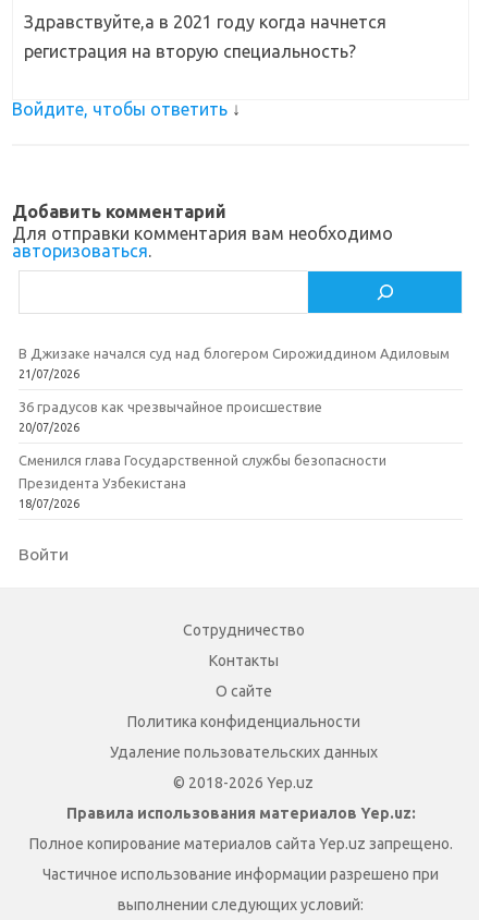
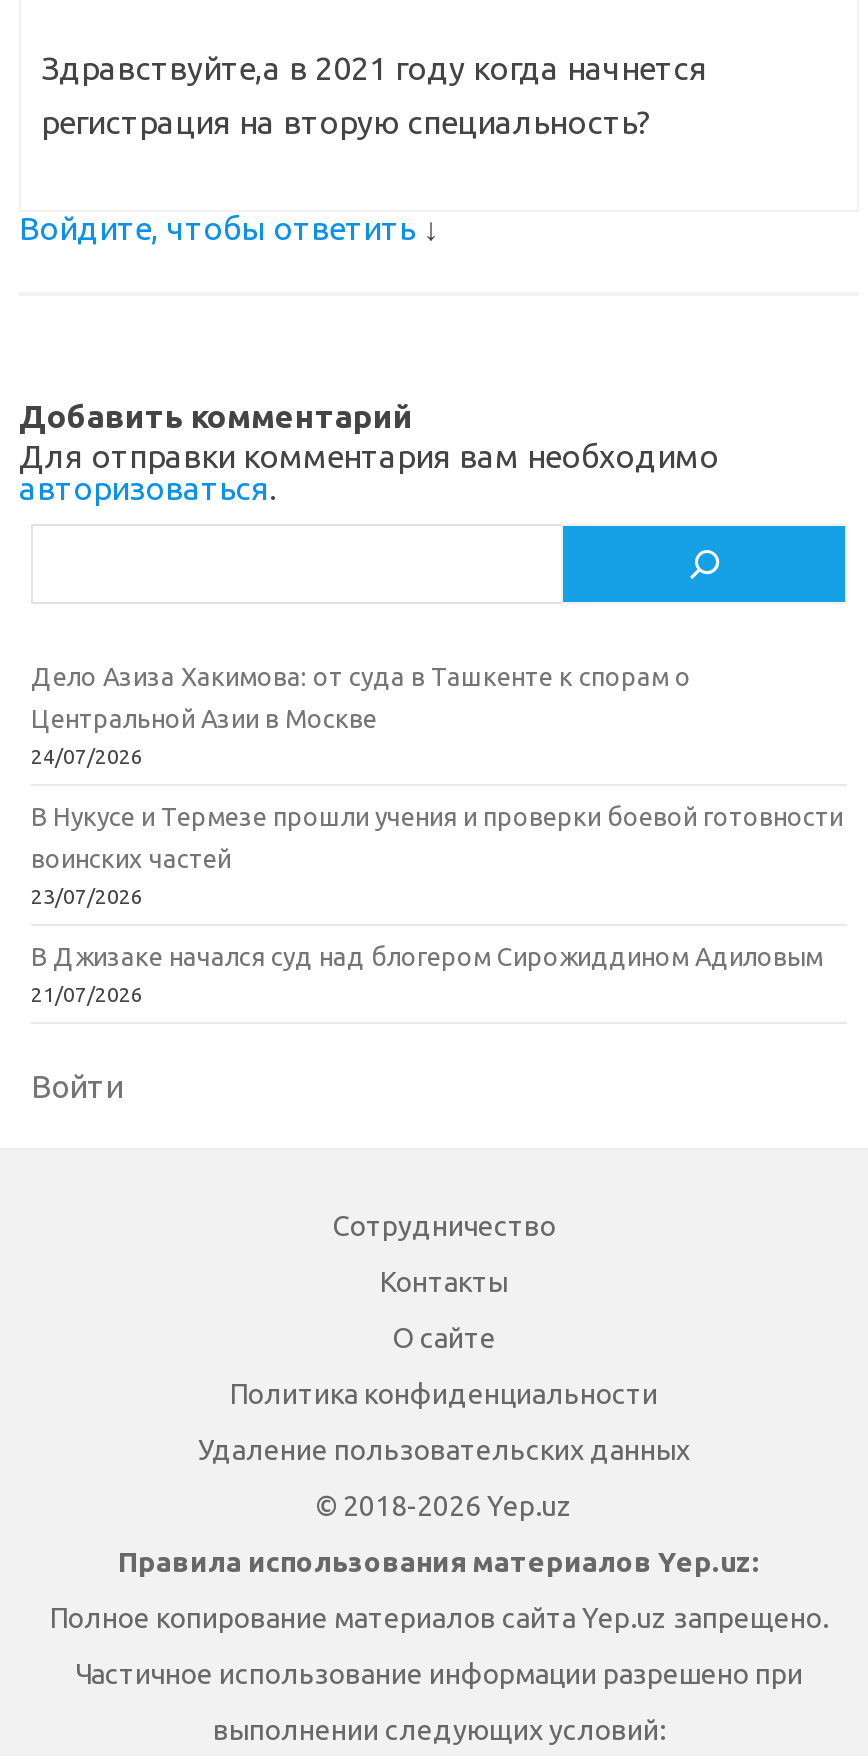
+ Дело Азиза Хакимова: от суда в Ташкенте к спорам о
+ Центральной Азии в Москве
+ 24/07/2026
+ В Нукусе и Термезе прошли учения и проверки боевой готовности
+ воинских частей
+ 23/07/2026

moved down: В Джизаке начался суд над блогером Сирожиддином Адиловым | 21/07/2026

- 36 градусов как чрезвычайное происшествие
- 20/07/2026
- Сменился глава Государственной службы безопасности
- Президента Узбекистана
- 18/07/2026
